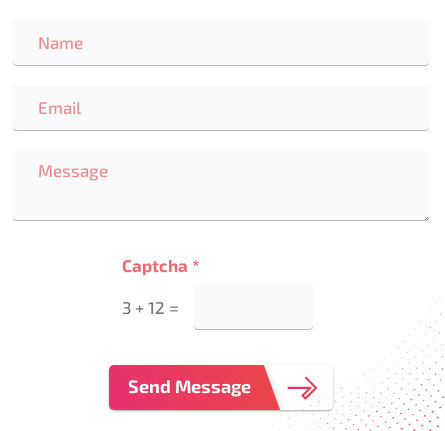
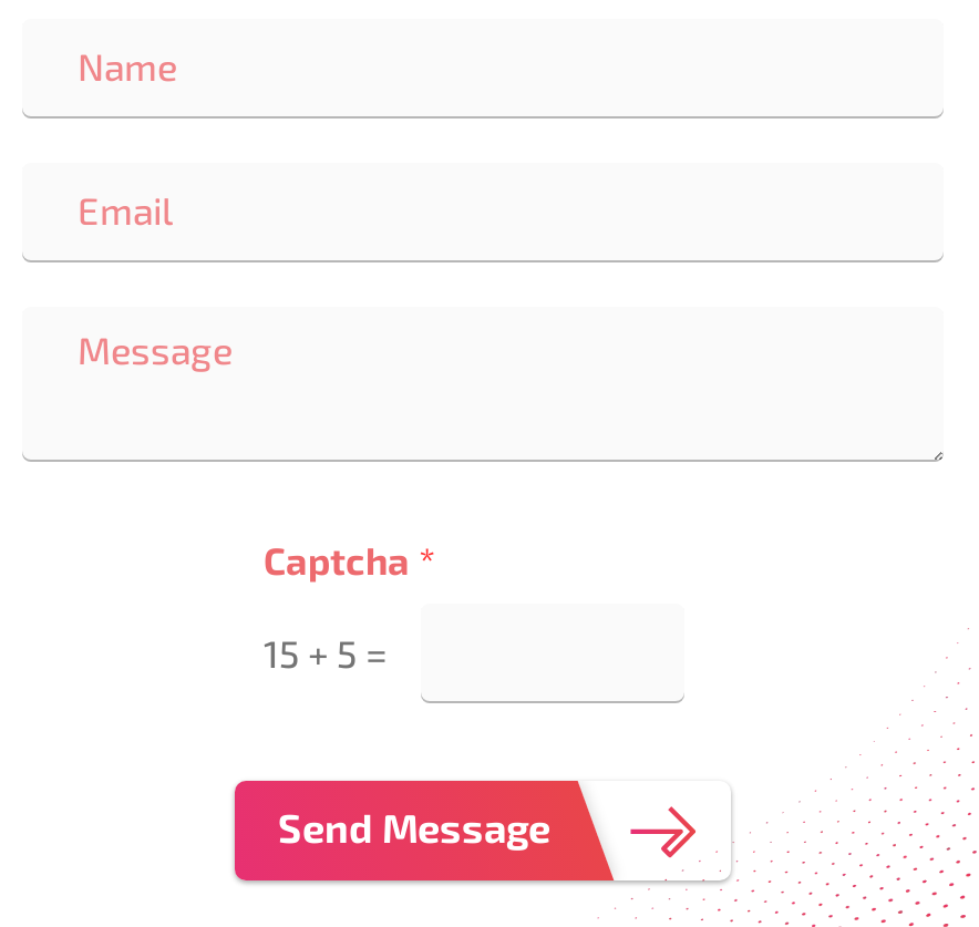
- 3 + 12 =
+ 15 + 5 =
